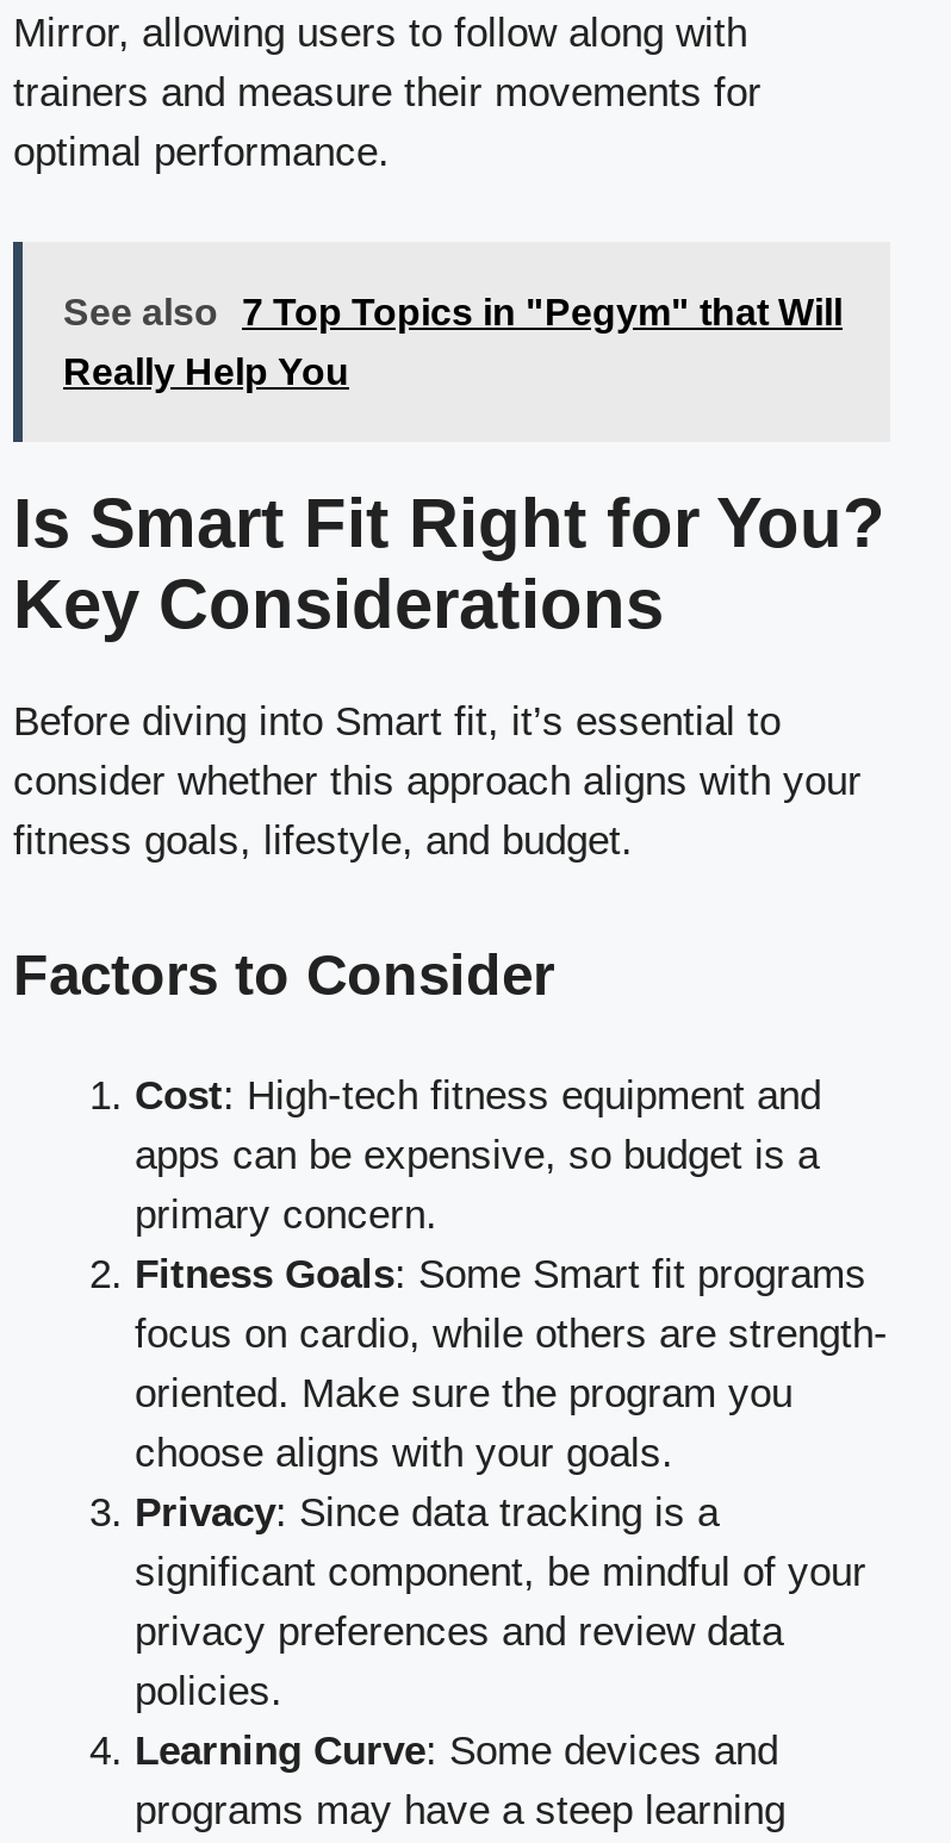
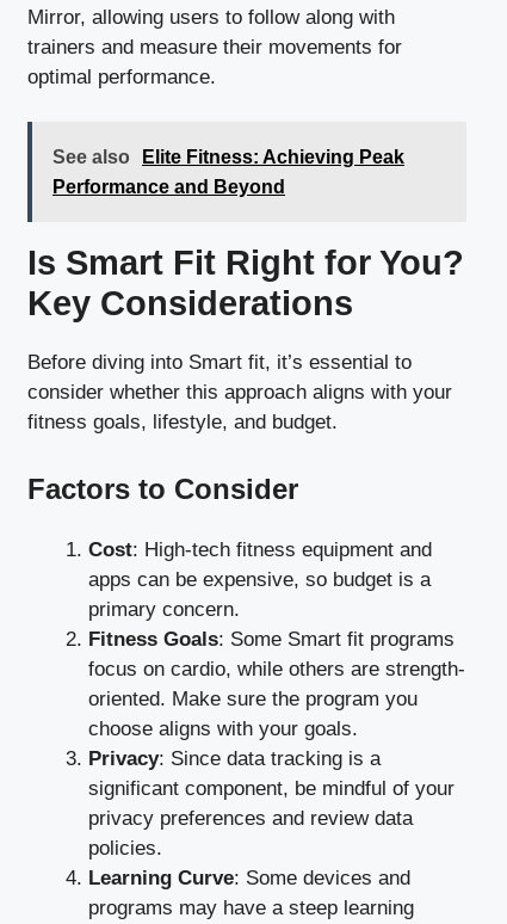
- See also 7 Top Topics in "Pegym" that Will
+ See also Elite Fitness: Achieving Peak

- Really Help You
+ Performance and Beyond
